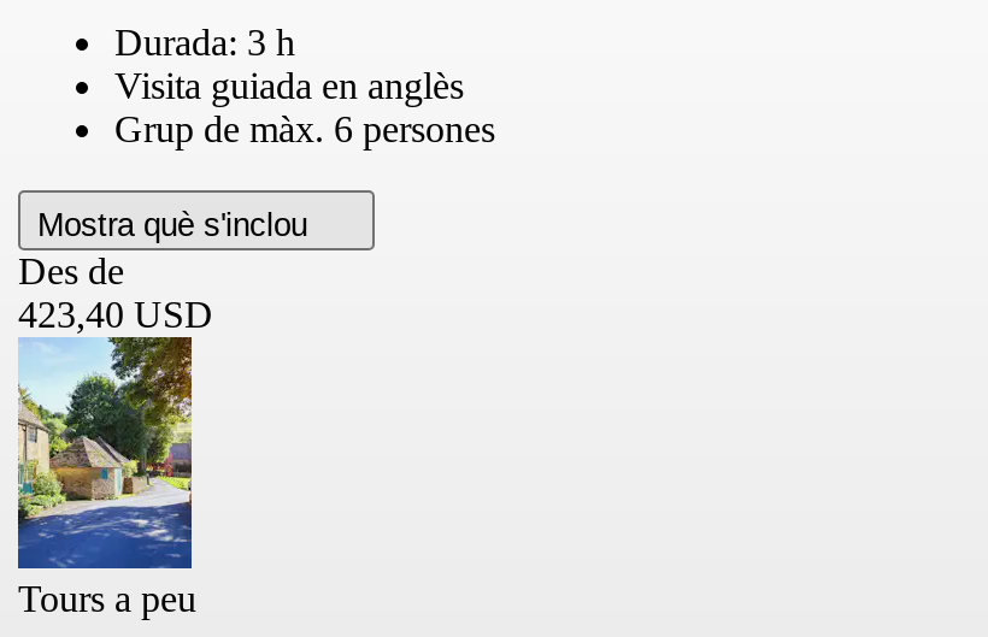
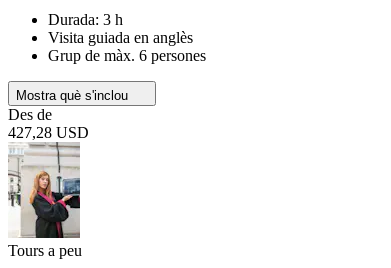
- 423,40 USD
+ 427,28 USD

- [image]
+ [image]
